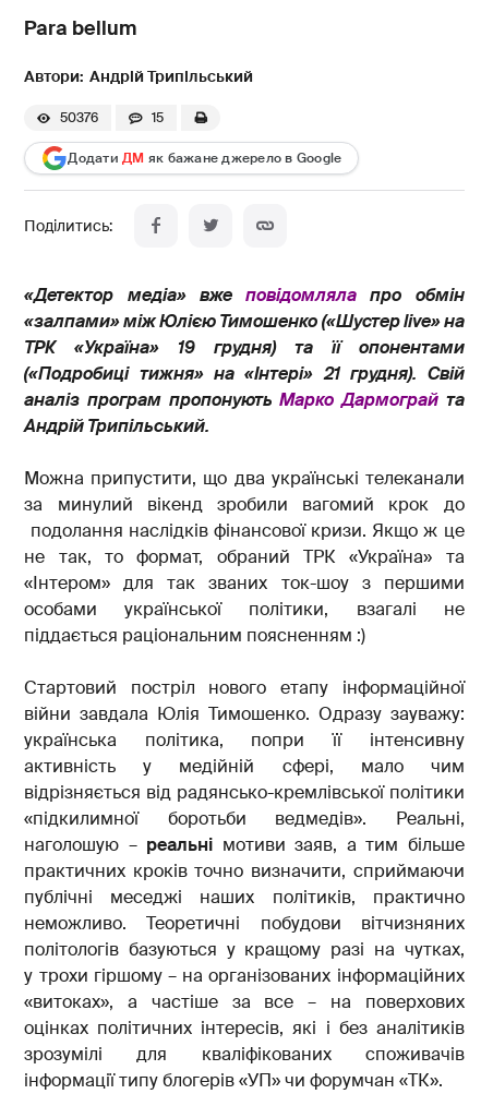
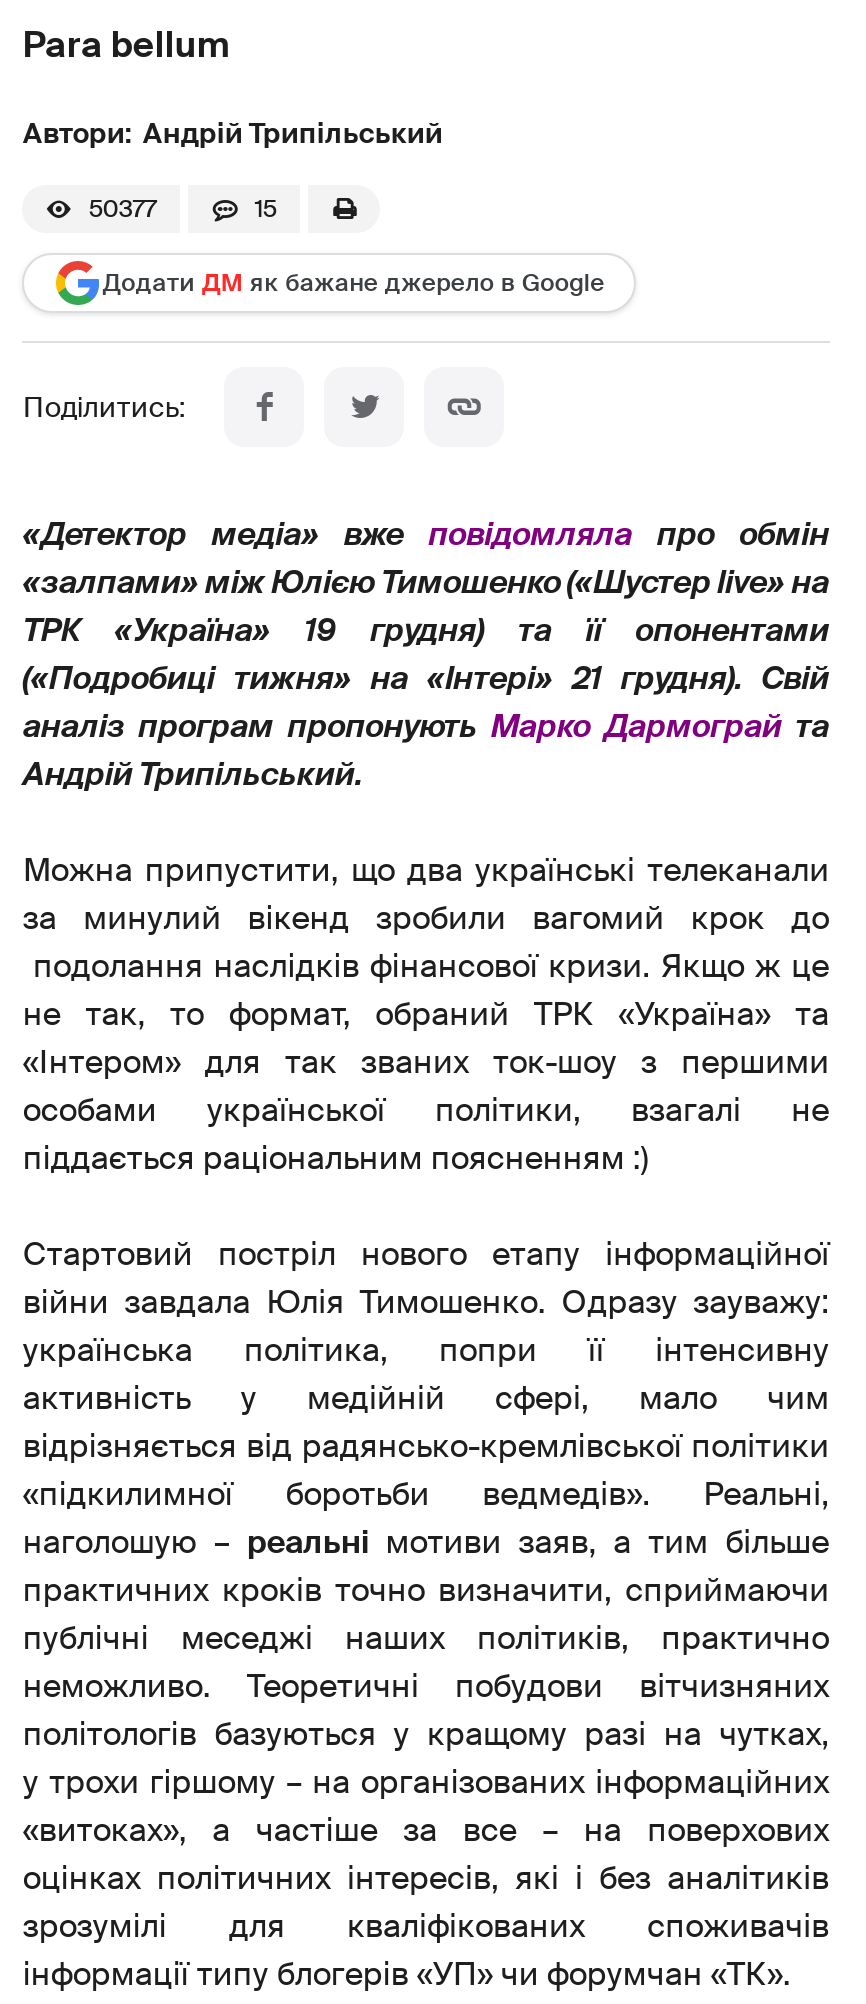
- 50376
+ 50377
